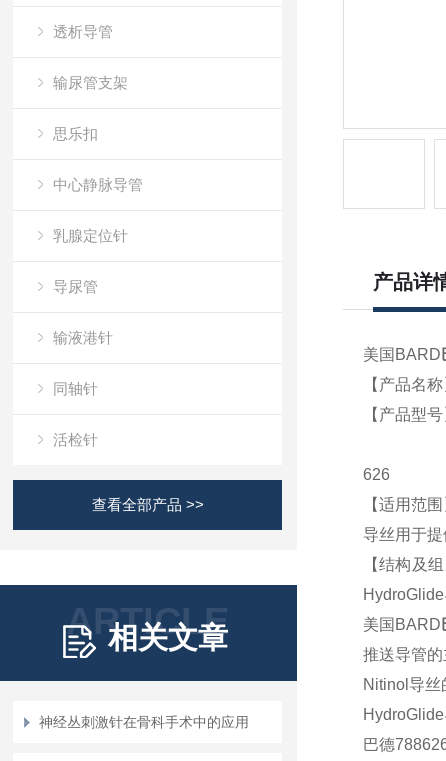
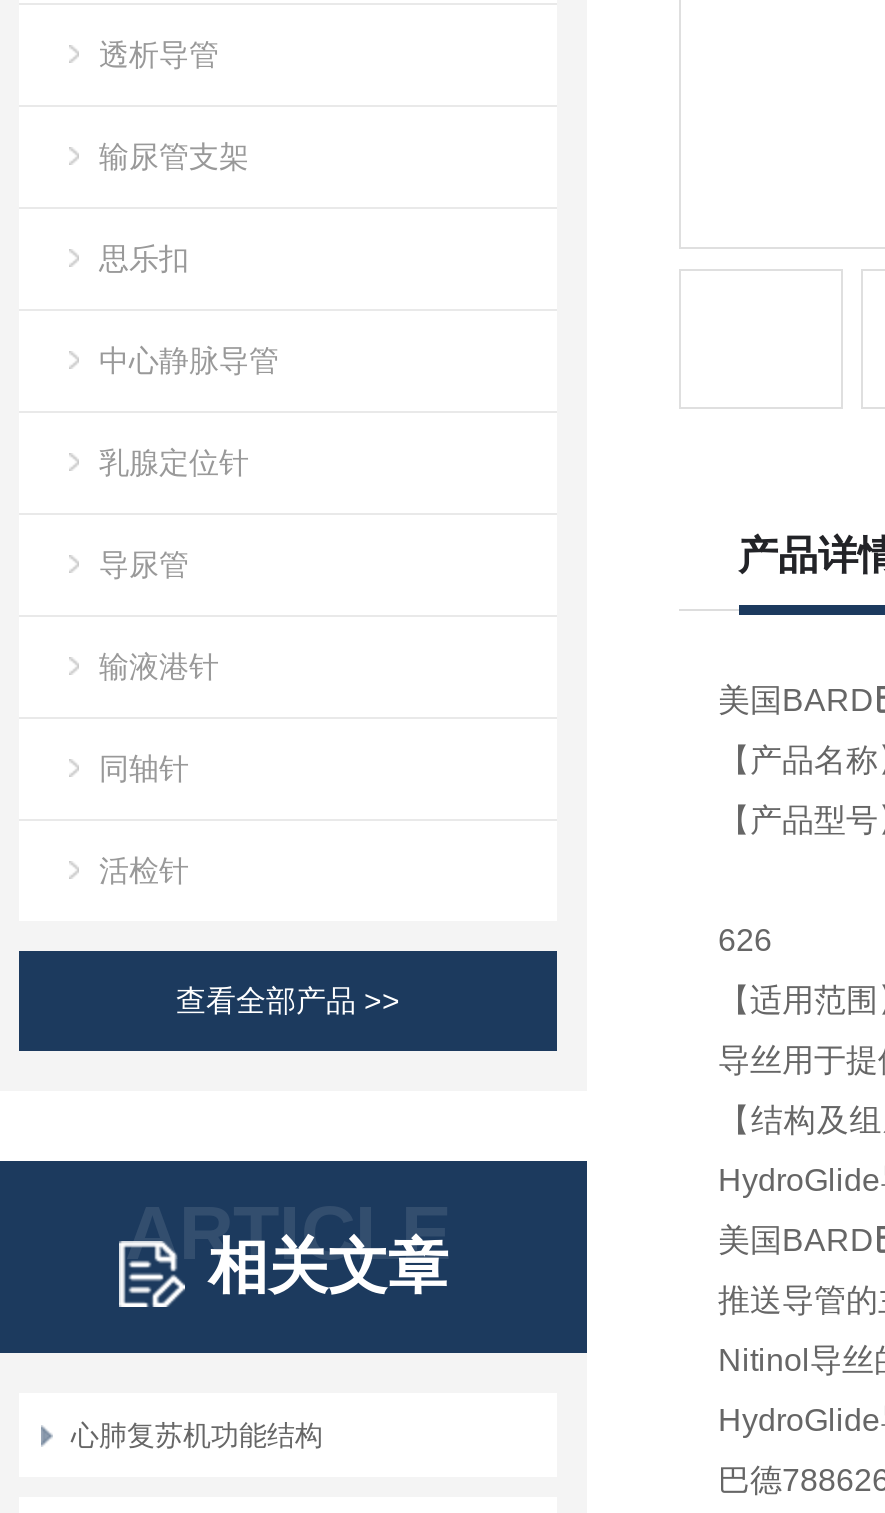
- 神经丛刺激针在骨科手术中的应用
+ 心肺复苏机功能结构
